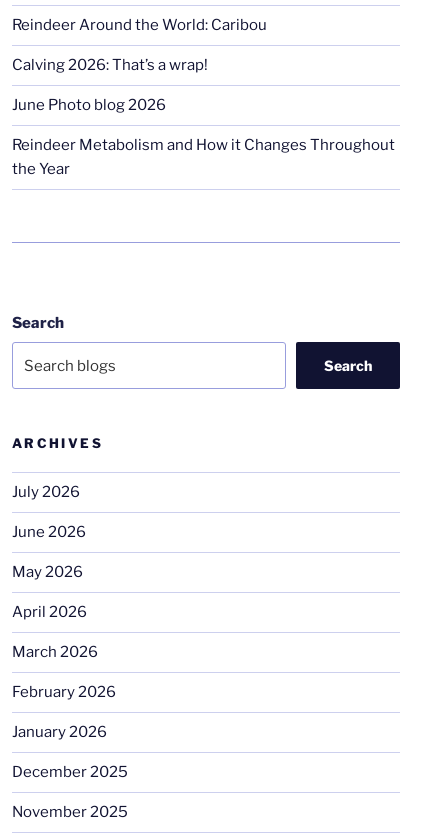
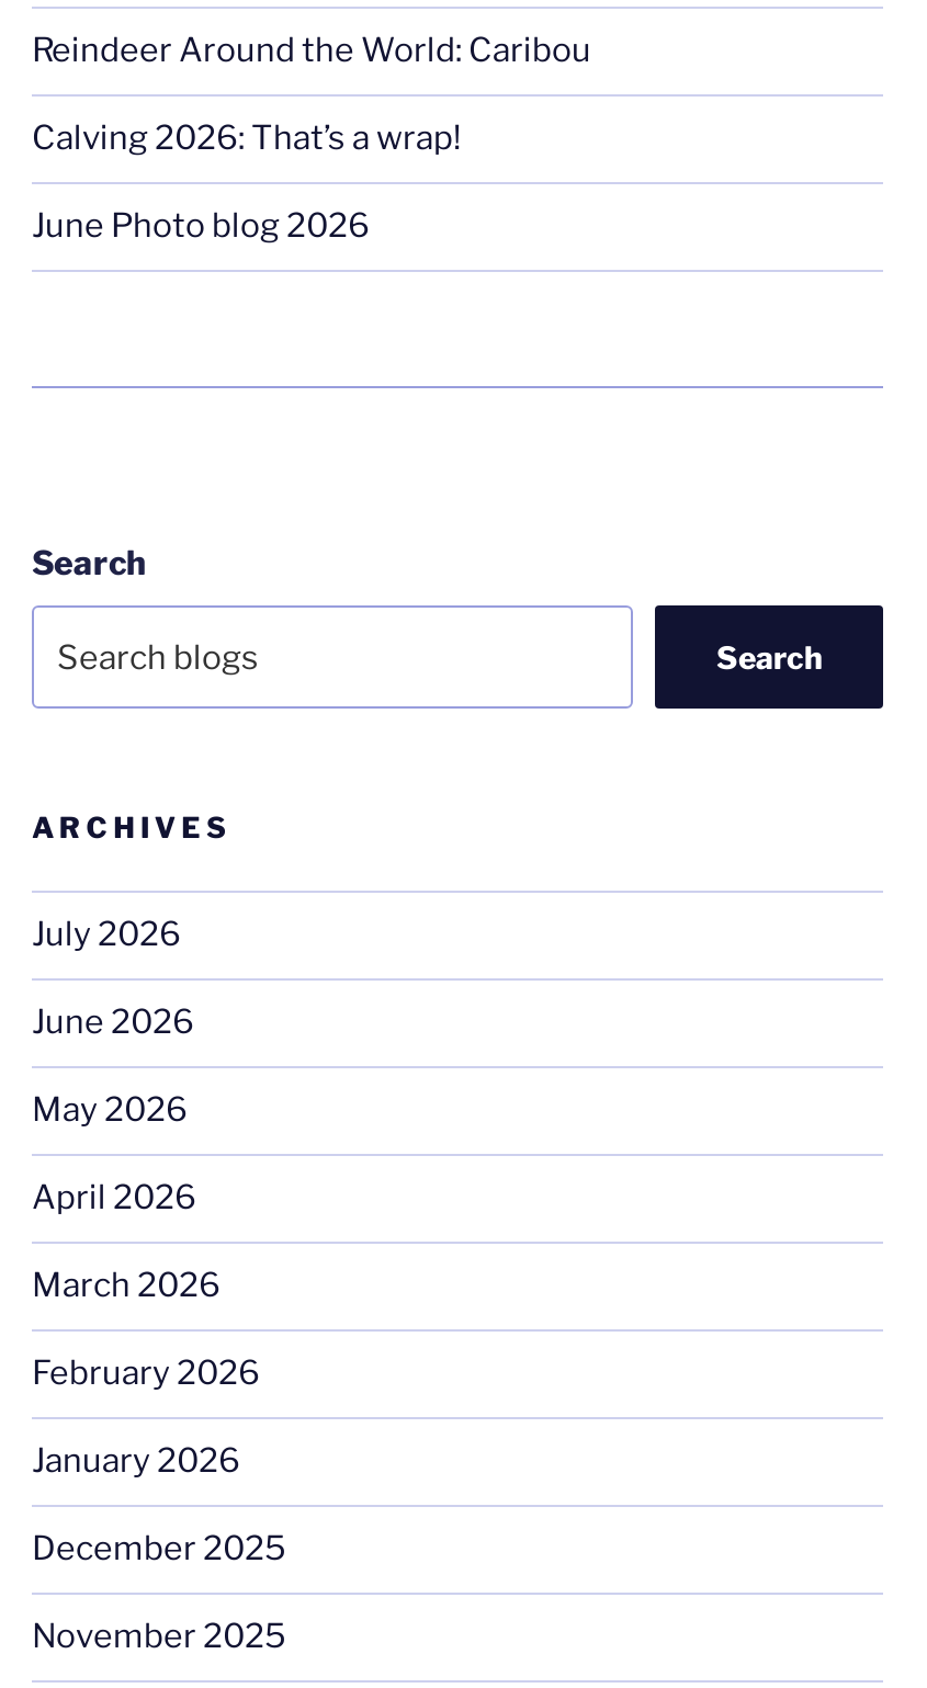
- Reindeer Metabolism and How it Changes Throughout
- the Year
